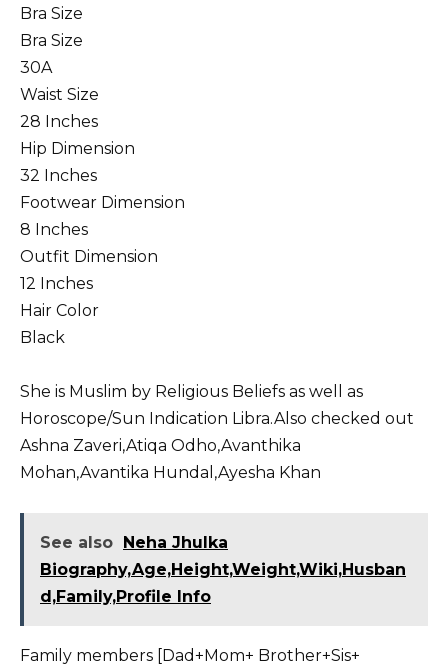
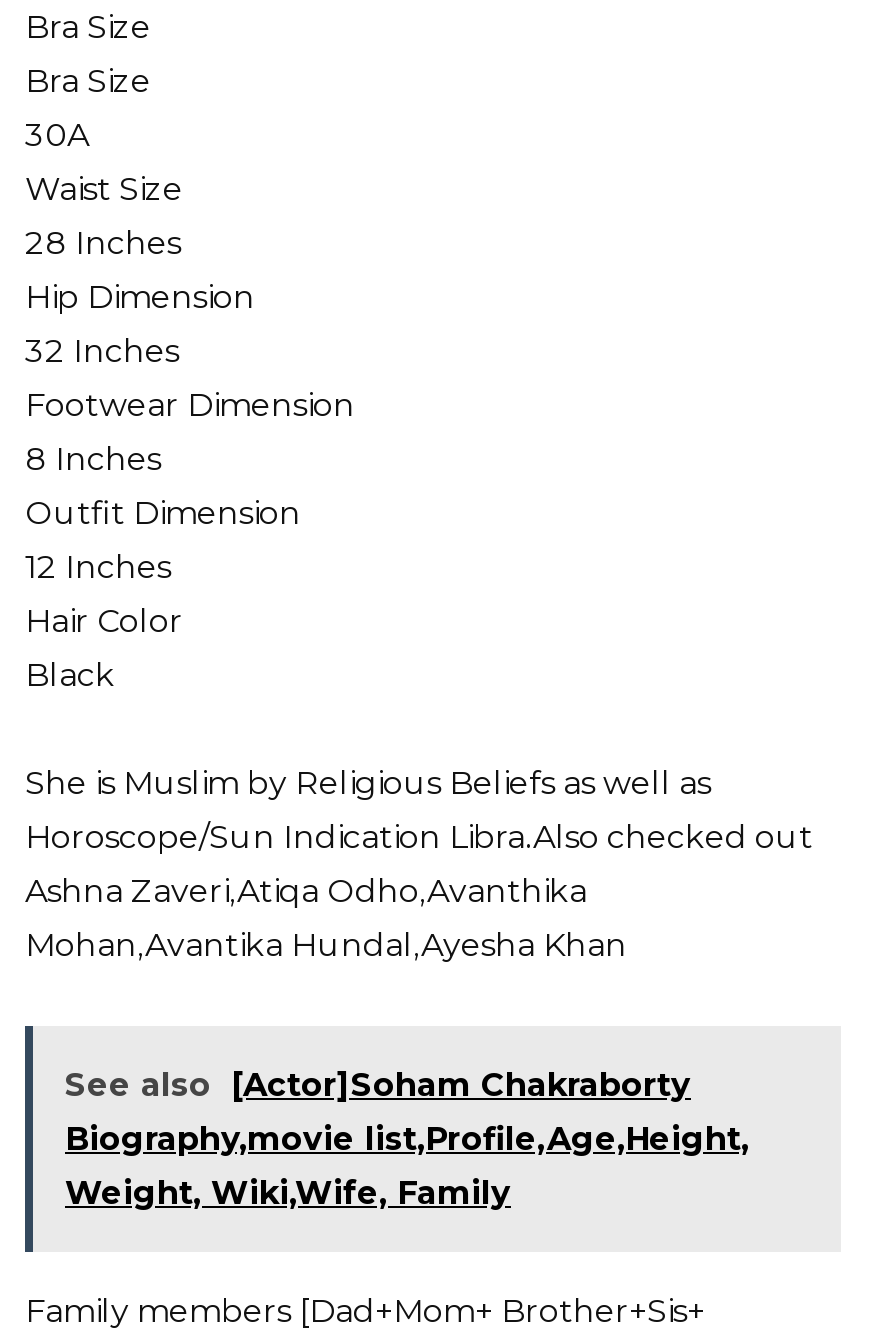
- See also Neha Jhulka
- Biography,Age,Height,Weight,Wiki,Husban
- d,Family,Profile Info
+ See also [Actor]Soham Chakraborty
+ Biography,movie list,Profile,Age,Height,
+ Weight, Wiki,Wife, Family
